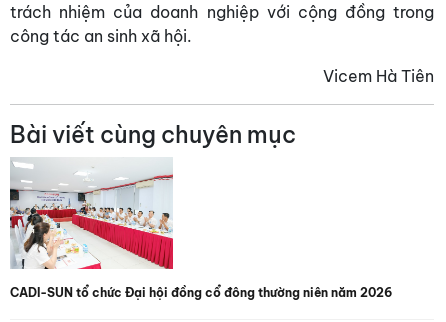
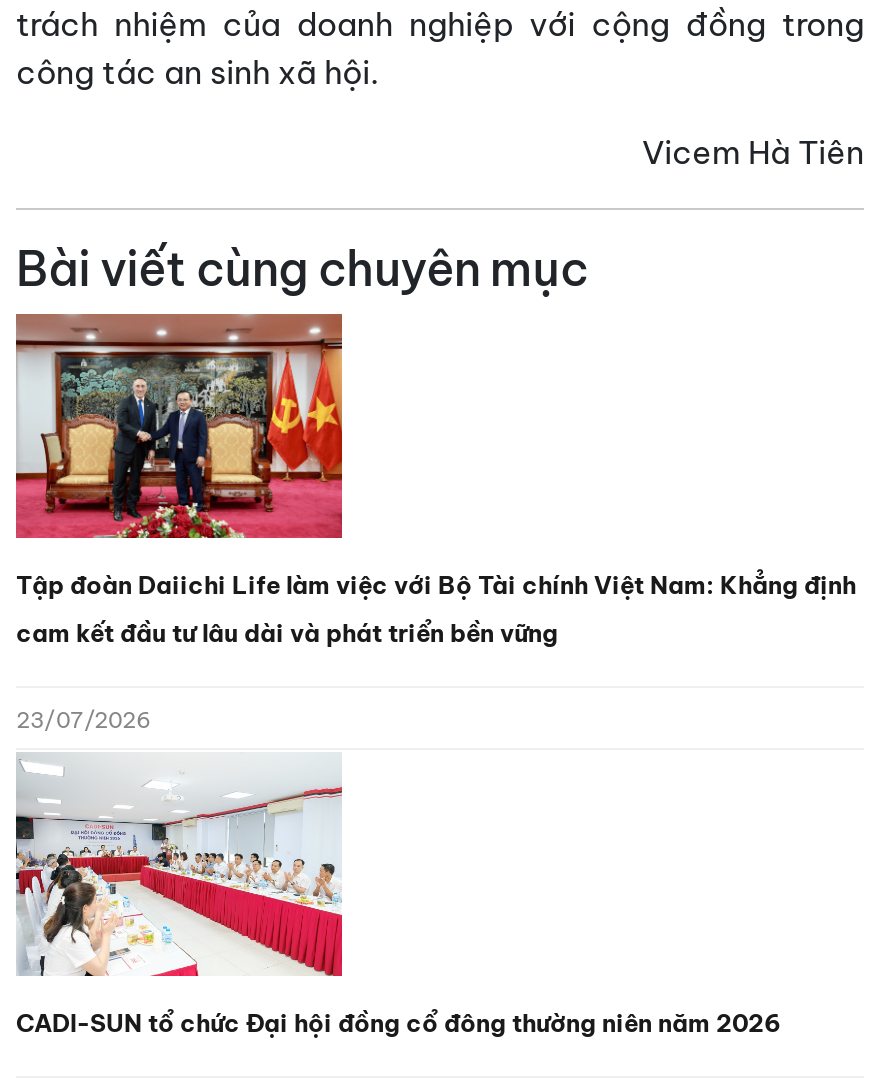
+ [image]
+ Tập đoàn Daiichi Life làm việc với Bộ Tài chính Việt Nam: Khẳng định
+ cam kết đầu tư lâu dài và phát triển bền vững
+ 23/07/2026
